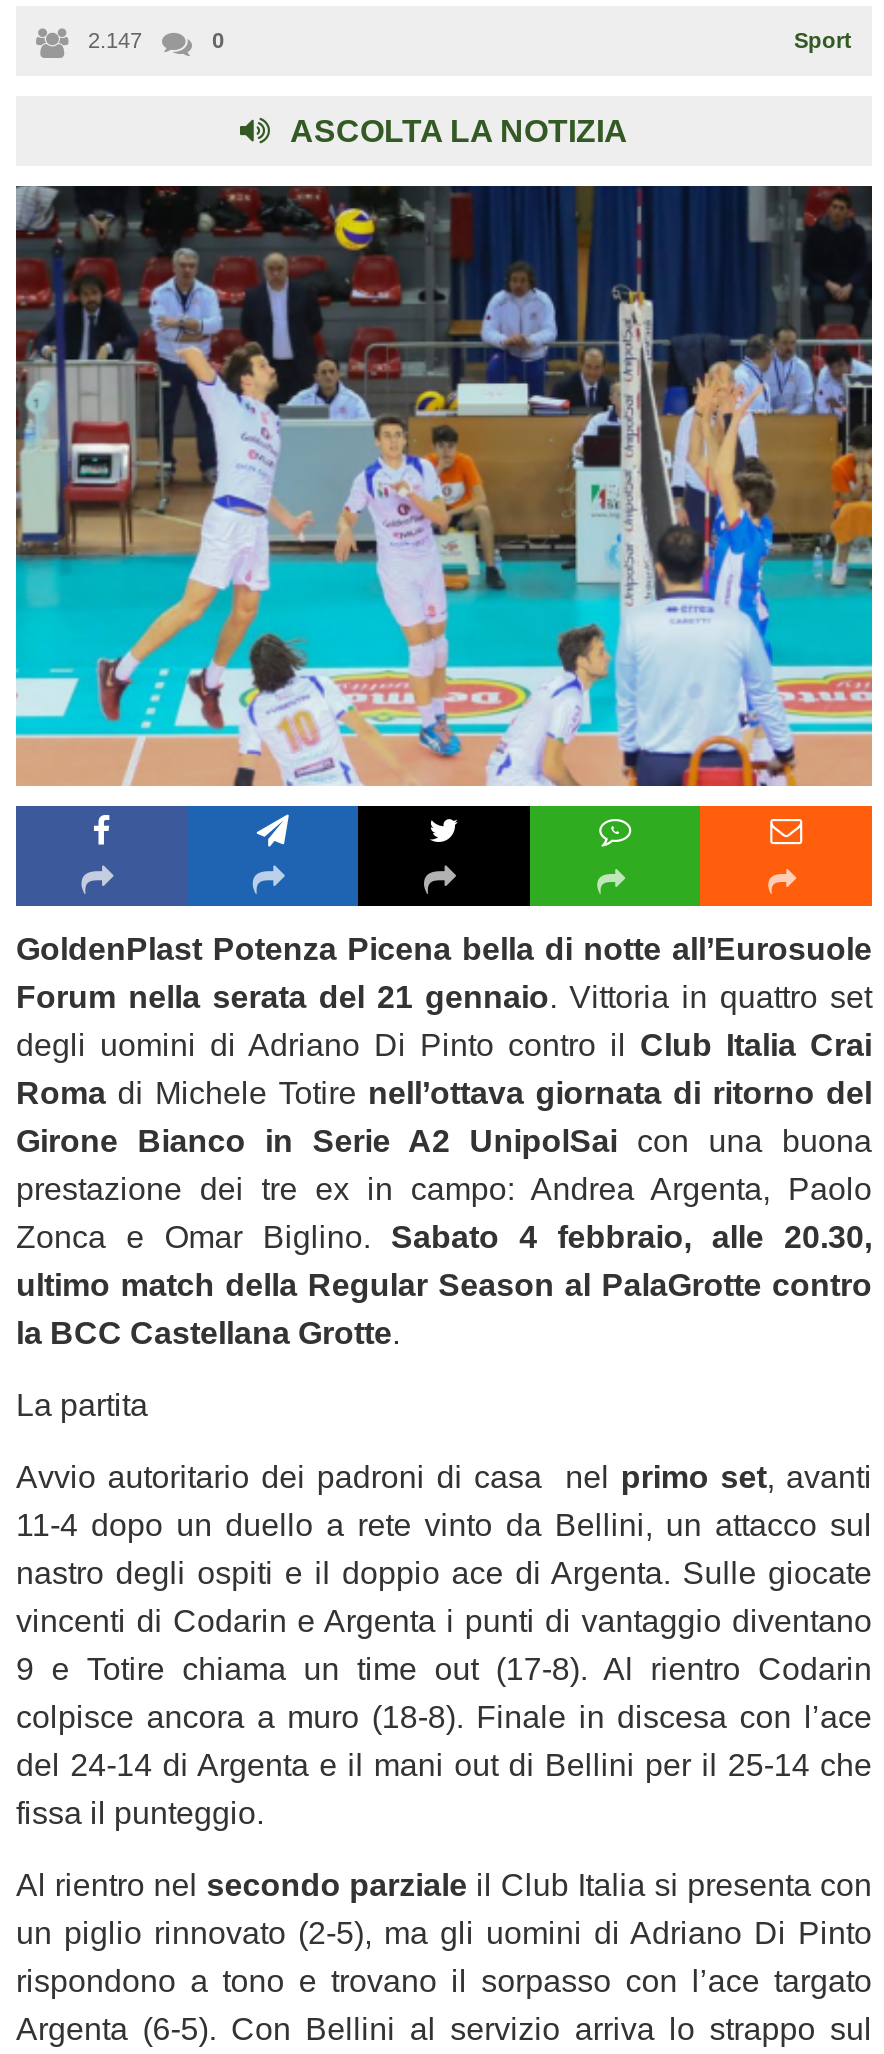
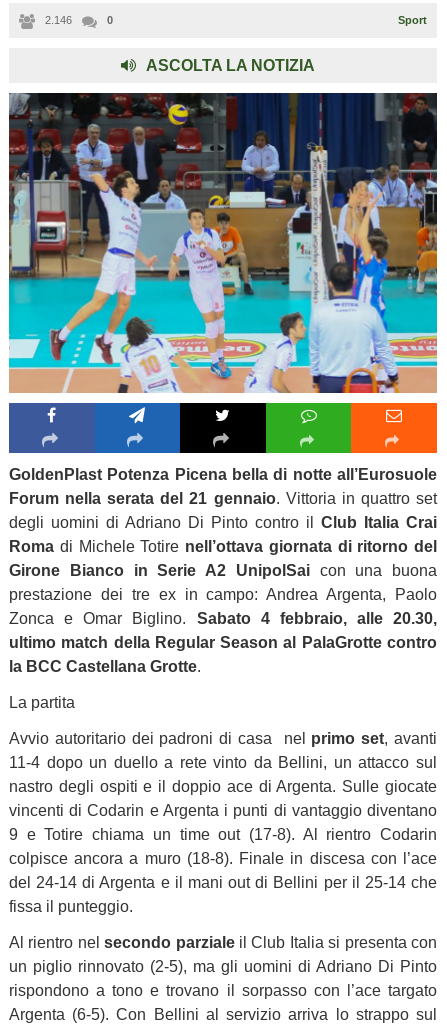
- 2.147
+ 2.146
